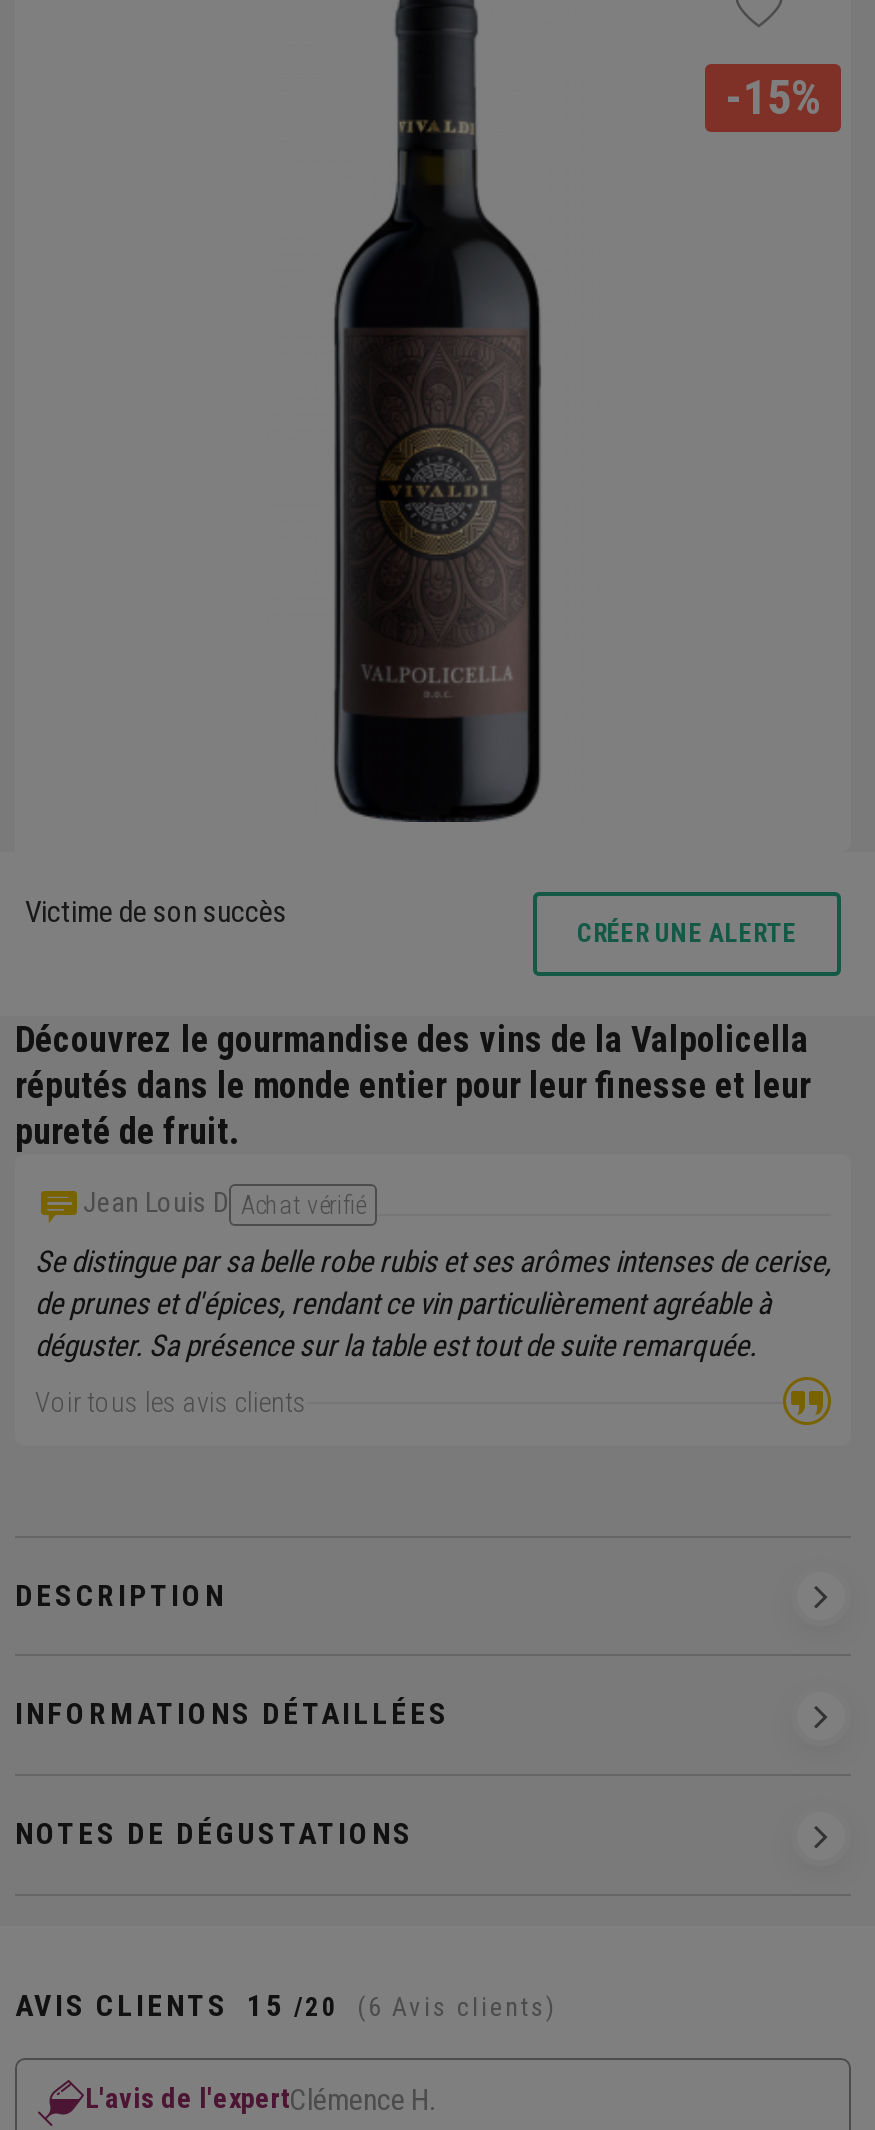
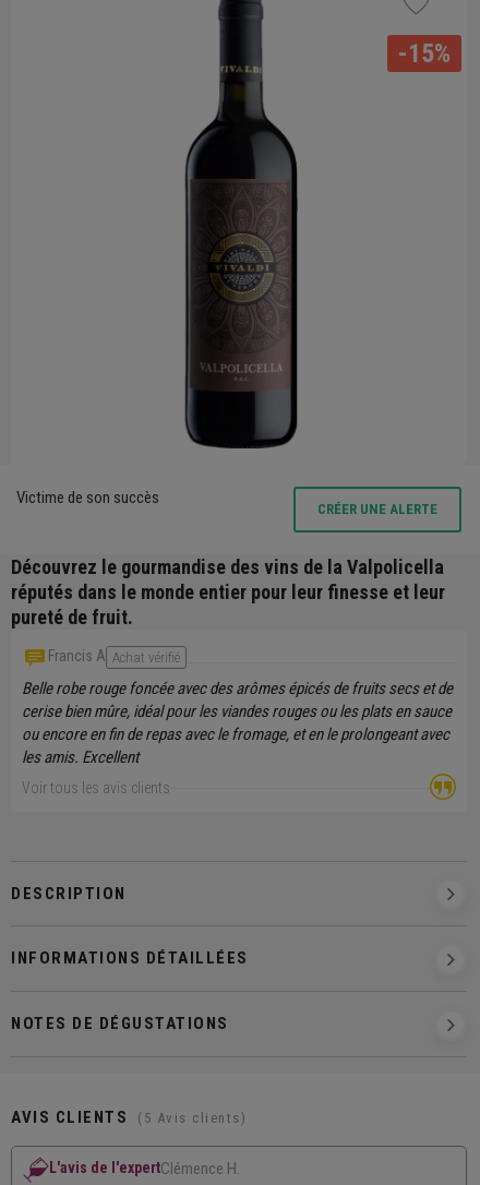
- Jean Louis D Achat vérifié
+ Francis A Achat vérifié

- Se distingue par sa belle robe rubis et ses arômes intenses de cerise,
- de prunes et d'épices, rendant ce vin particulièrement agréable à
- déguster. Sa présence sur la table est tout de suite remarquée.
+ Belle robe rouge foncée avec des arômes épicés de fruits secs et de
+ cerise bien mûre, idéal pour les viandes rouges ou les plats en sauce
+ ou encore en fin de repas avec le fromage, et en le prolongeant avec
+ les amis. Excellent

- AVIS CLIENTS 15 /20 (6 Avis clients)
+ AVIS CLIENTS (5 Avis clients)
